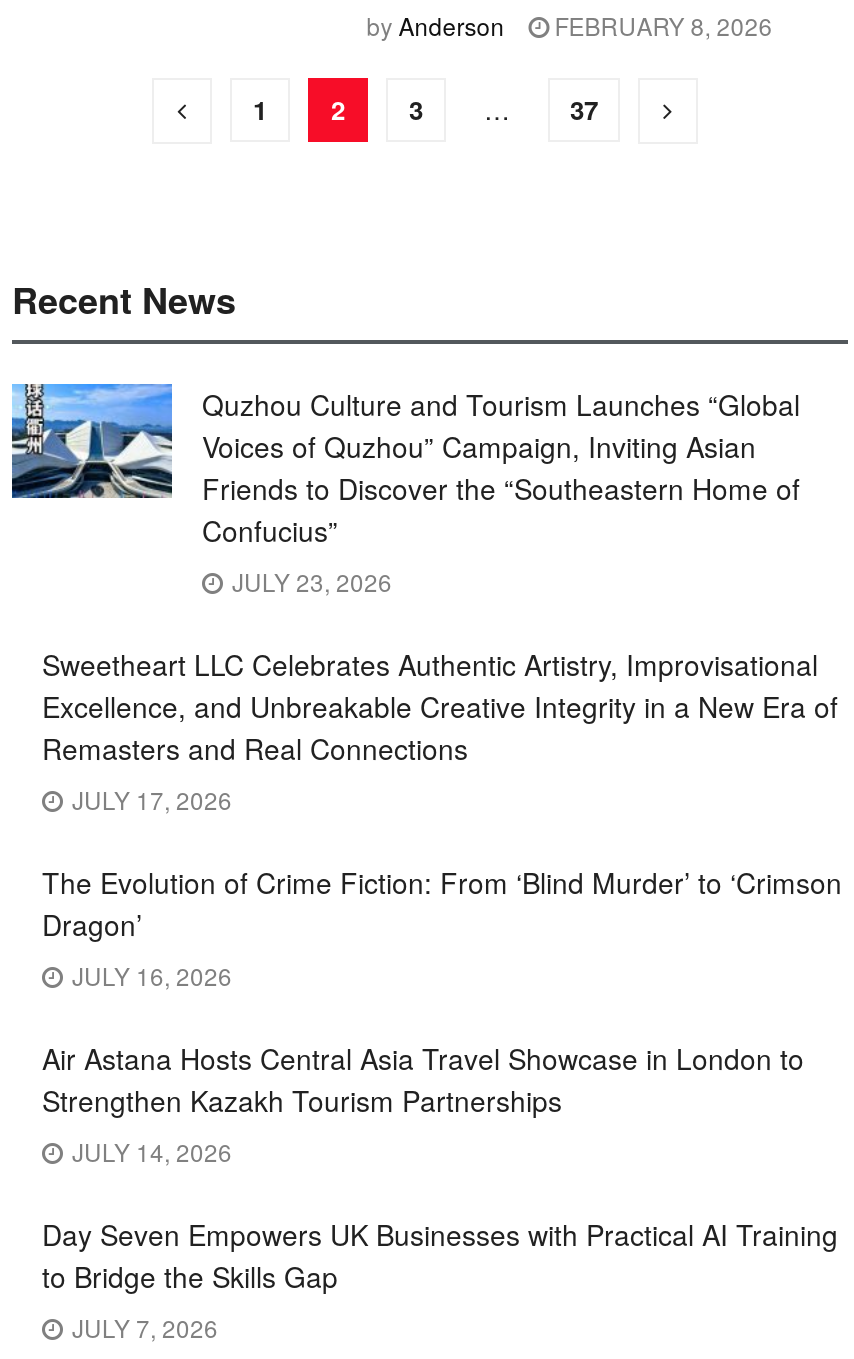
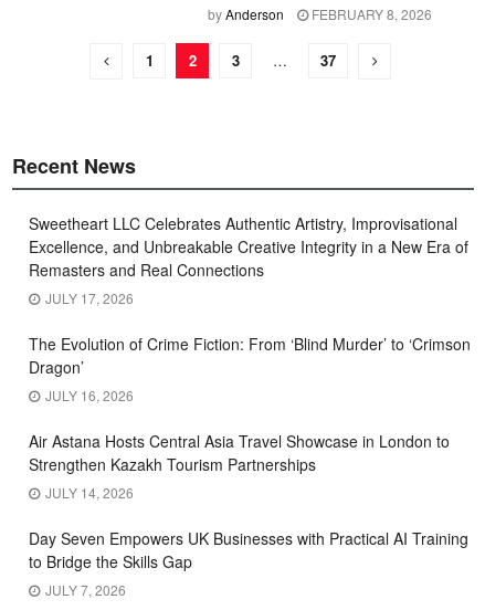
- [image]
- Quzhou Culture and Tourism Launches “Global
- Voices of Quzhou” Campaign, Inviting Asian
- Friends to Discover the “Southeastern Home of
- Confucius”
- JULY 23, 2026
